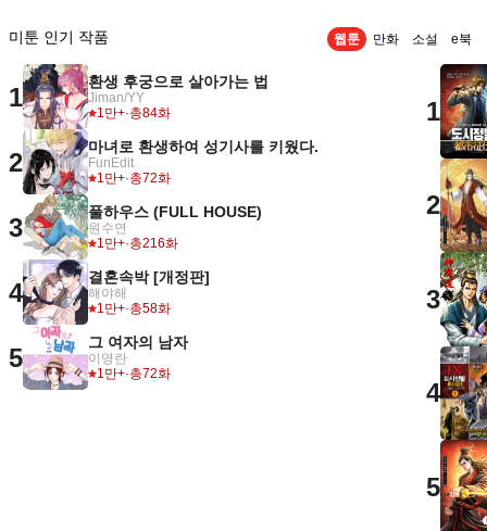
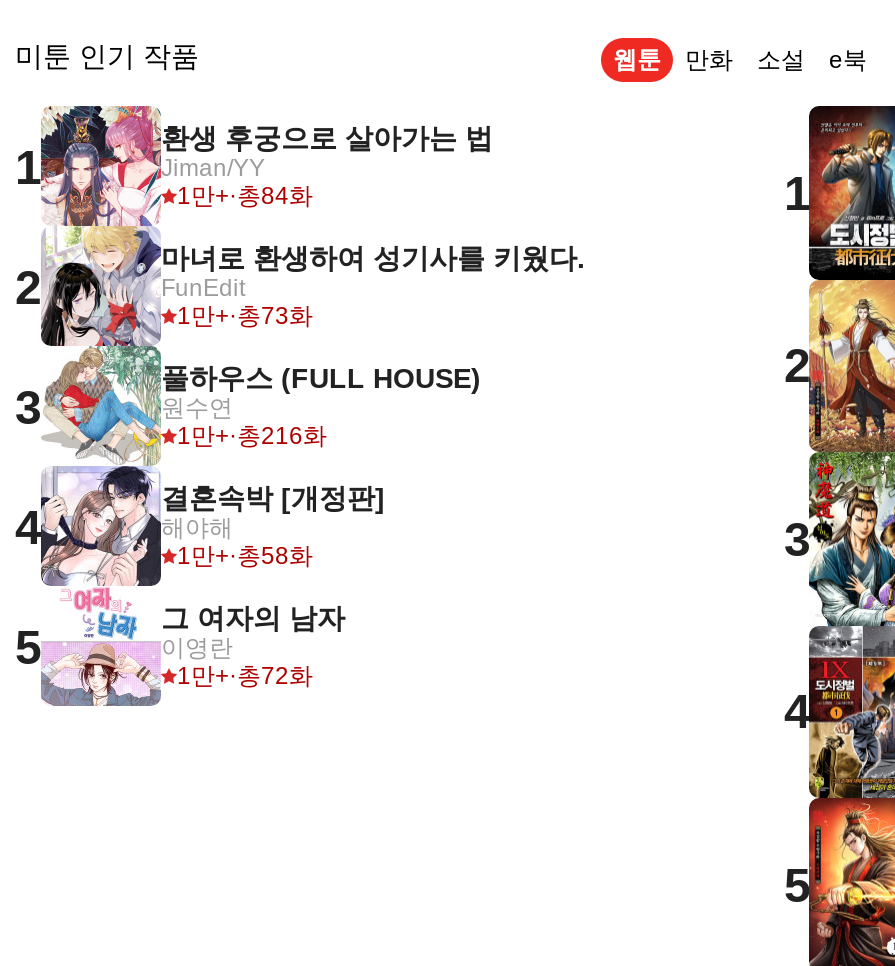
- 1만+ · 총72화
+ 1만+ · 총73화
